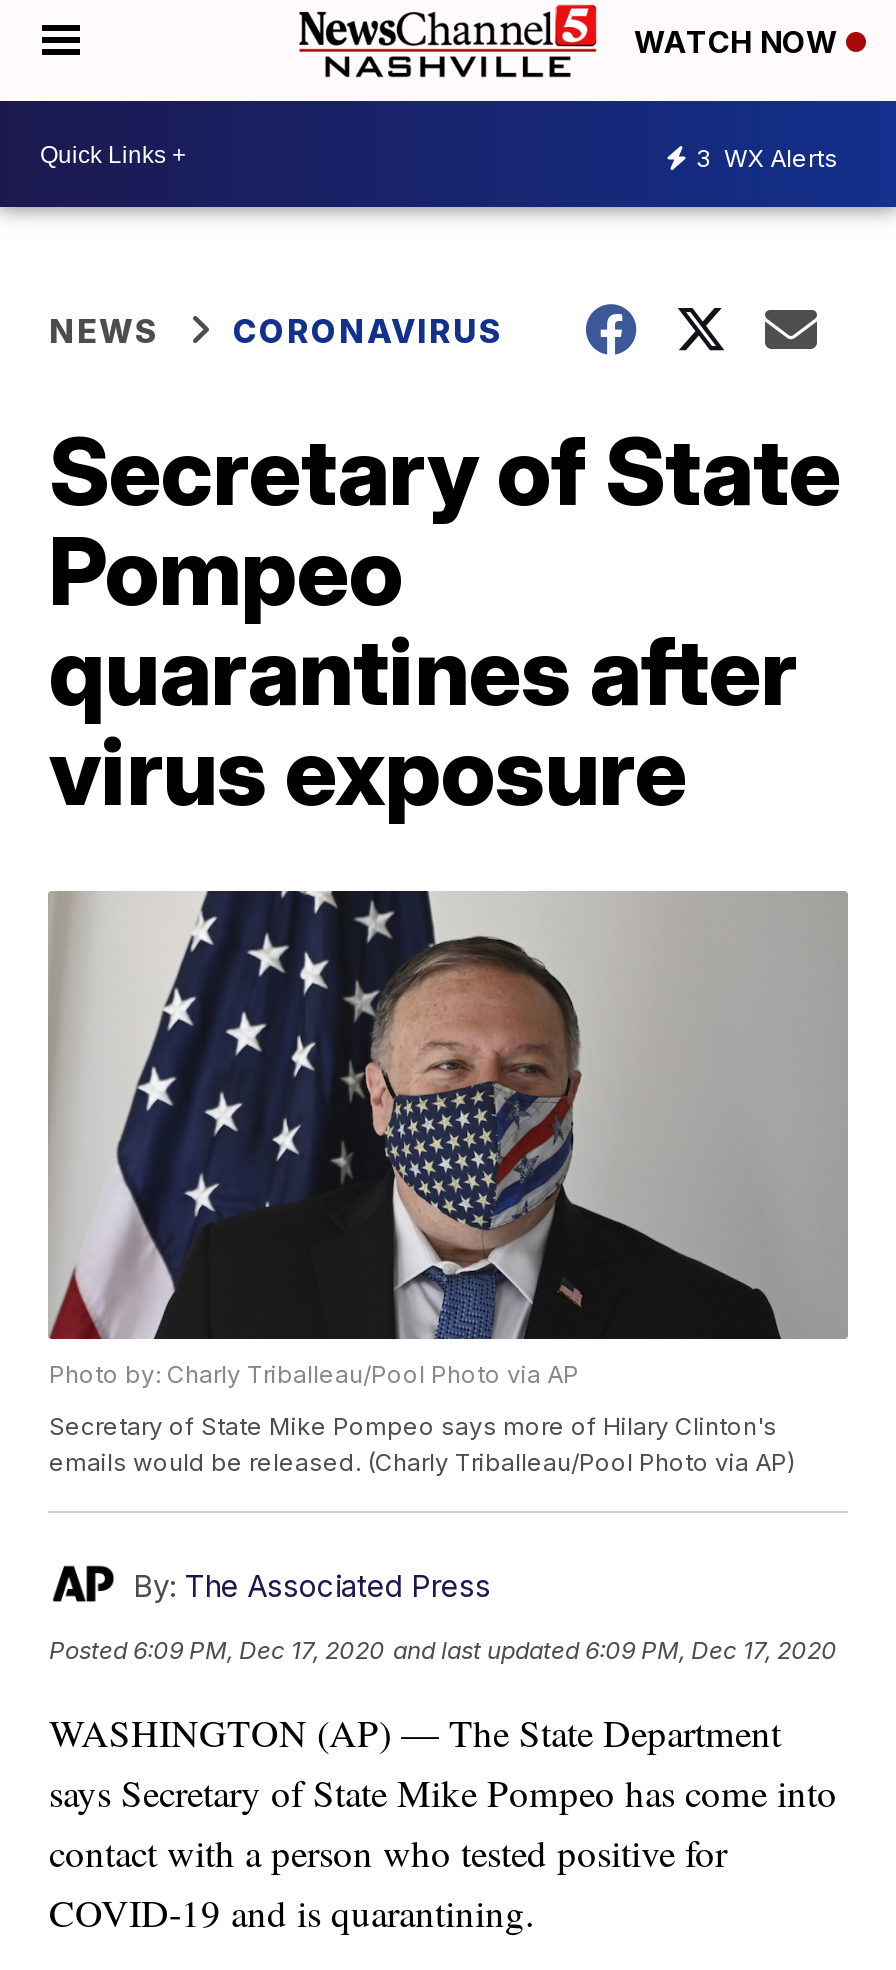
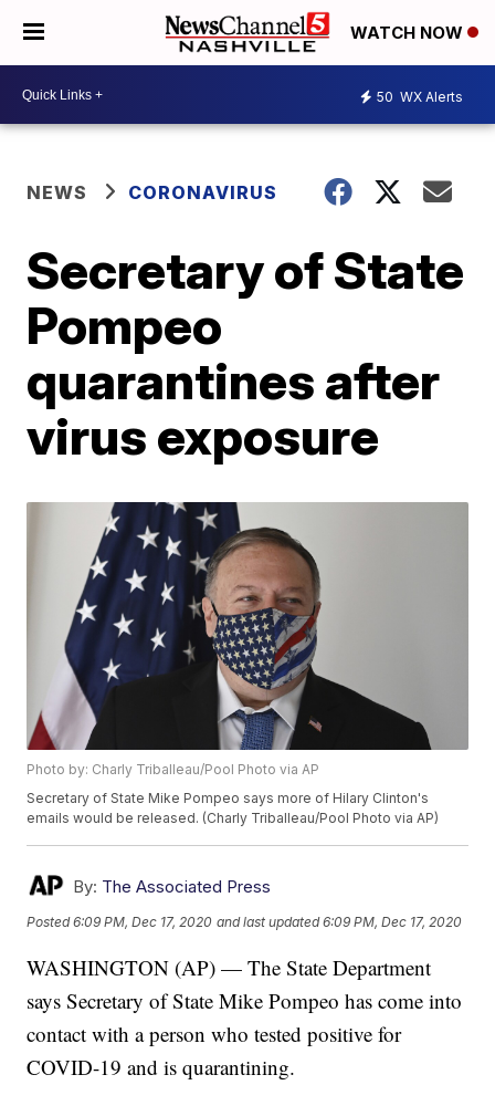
- 3 WX Alerts
+ 50 WX Alerts
